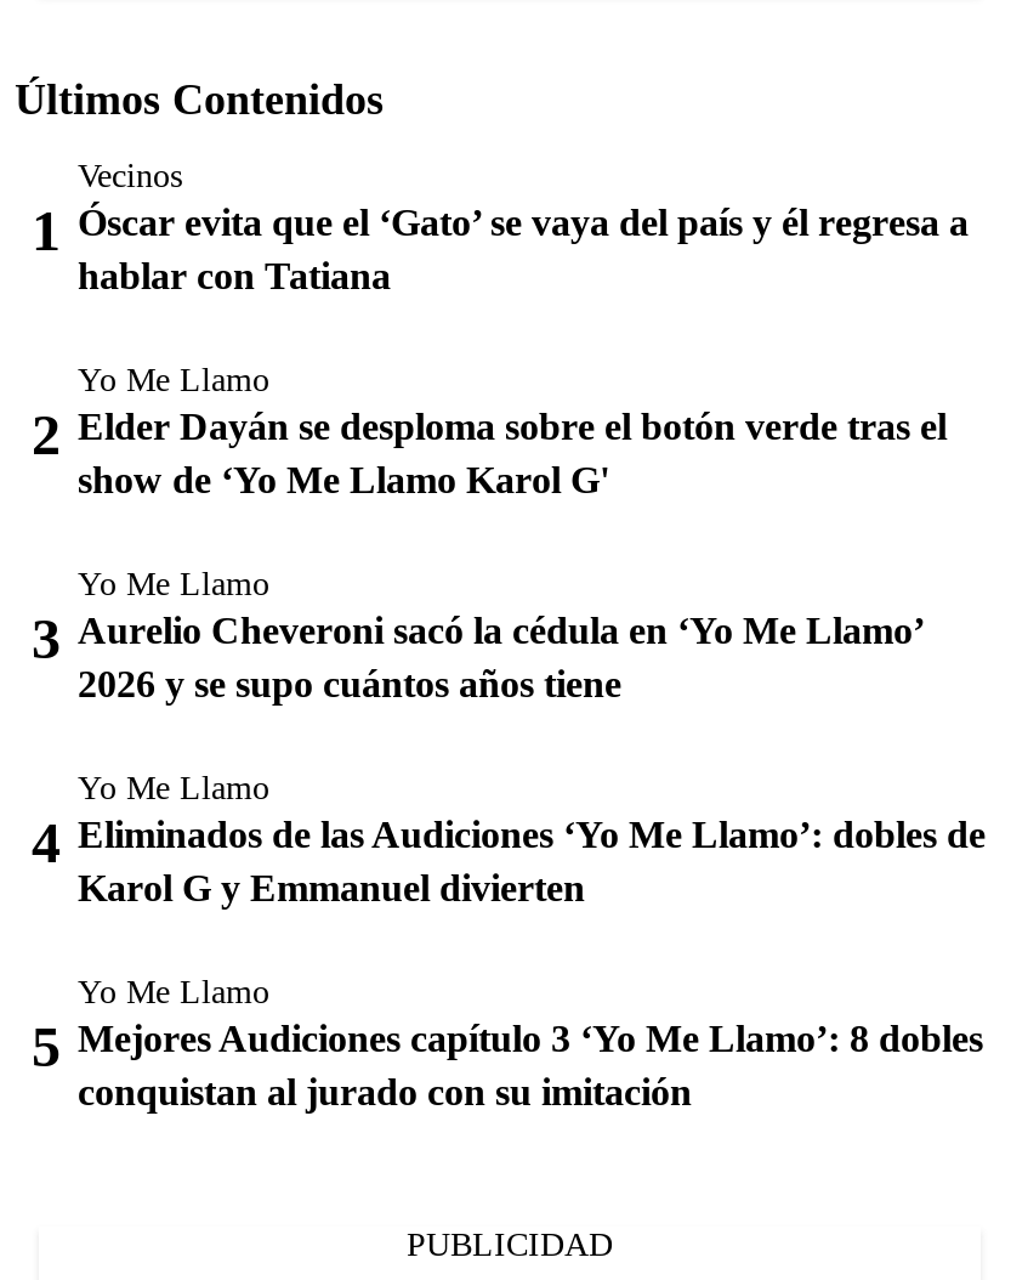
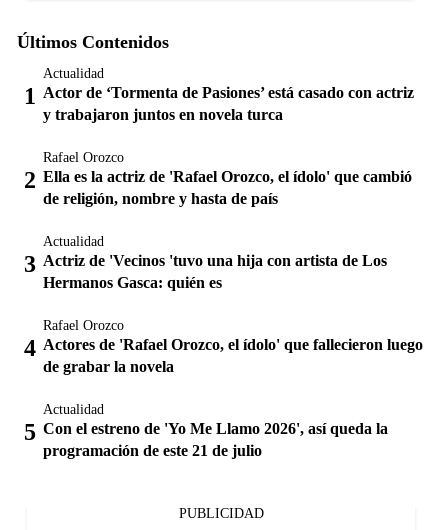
- Vecinos
- Óscar evita que el ‘Gato’ se vaya del país y él regresa a
- hablar con Tatiana
+ Actualidad
+ Actor de ‘Tormenta de Pasiones’ está casado con actriz
+ y trabajaron juntos en novela turca

- Yo Me Llamo
- Elder Dayán se desploma sobre el botón verde tras el
- show de ‘Yo Me Llamo Karol G'
+ Rafael Orozco
+ Ella es la actriz de 'Rafael Orozco, el ídolo' que cambió
+ de religión, nombre y hasta de país

- Yo Me Llamo
- Aurelio Cheveroni sacó la cédula en ‘Yo Me Llamo’
- 2026 y se supo cuántos años tiene
+ Actualidad
+ Actriz de 'Vecinos 'tuvo una hija con artista de Los
+ Hermanos Gasca: quién es

- Yo Me Llamo
- Eliminados de las Audiciones ‘Yo Me Llamo’: dobles de
- Karol G y Emmanuel divierten
+ Rafael Orozco
+ Actores de 'Rafael Orozco, el ídolo' que fallecieron luego
+ de grabar la novela

- Yo Me Llamo
- Mejores Audiciones capítulo 3 ‘Yo Me Llamo’: 8 dobles
- conquistan al jurado con su imitación
+ Actualidad
+ Con el estreno de 'Yo Me Llamo 2026', así queda la
+ programación de este 21 de julio
